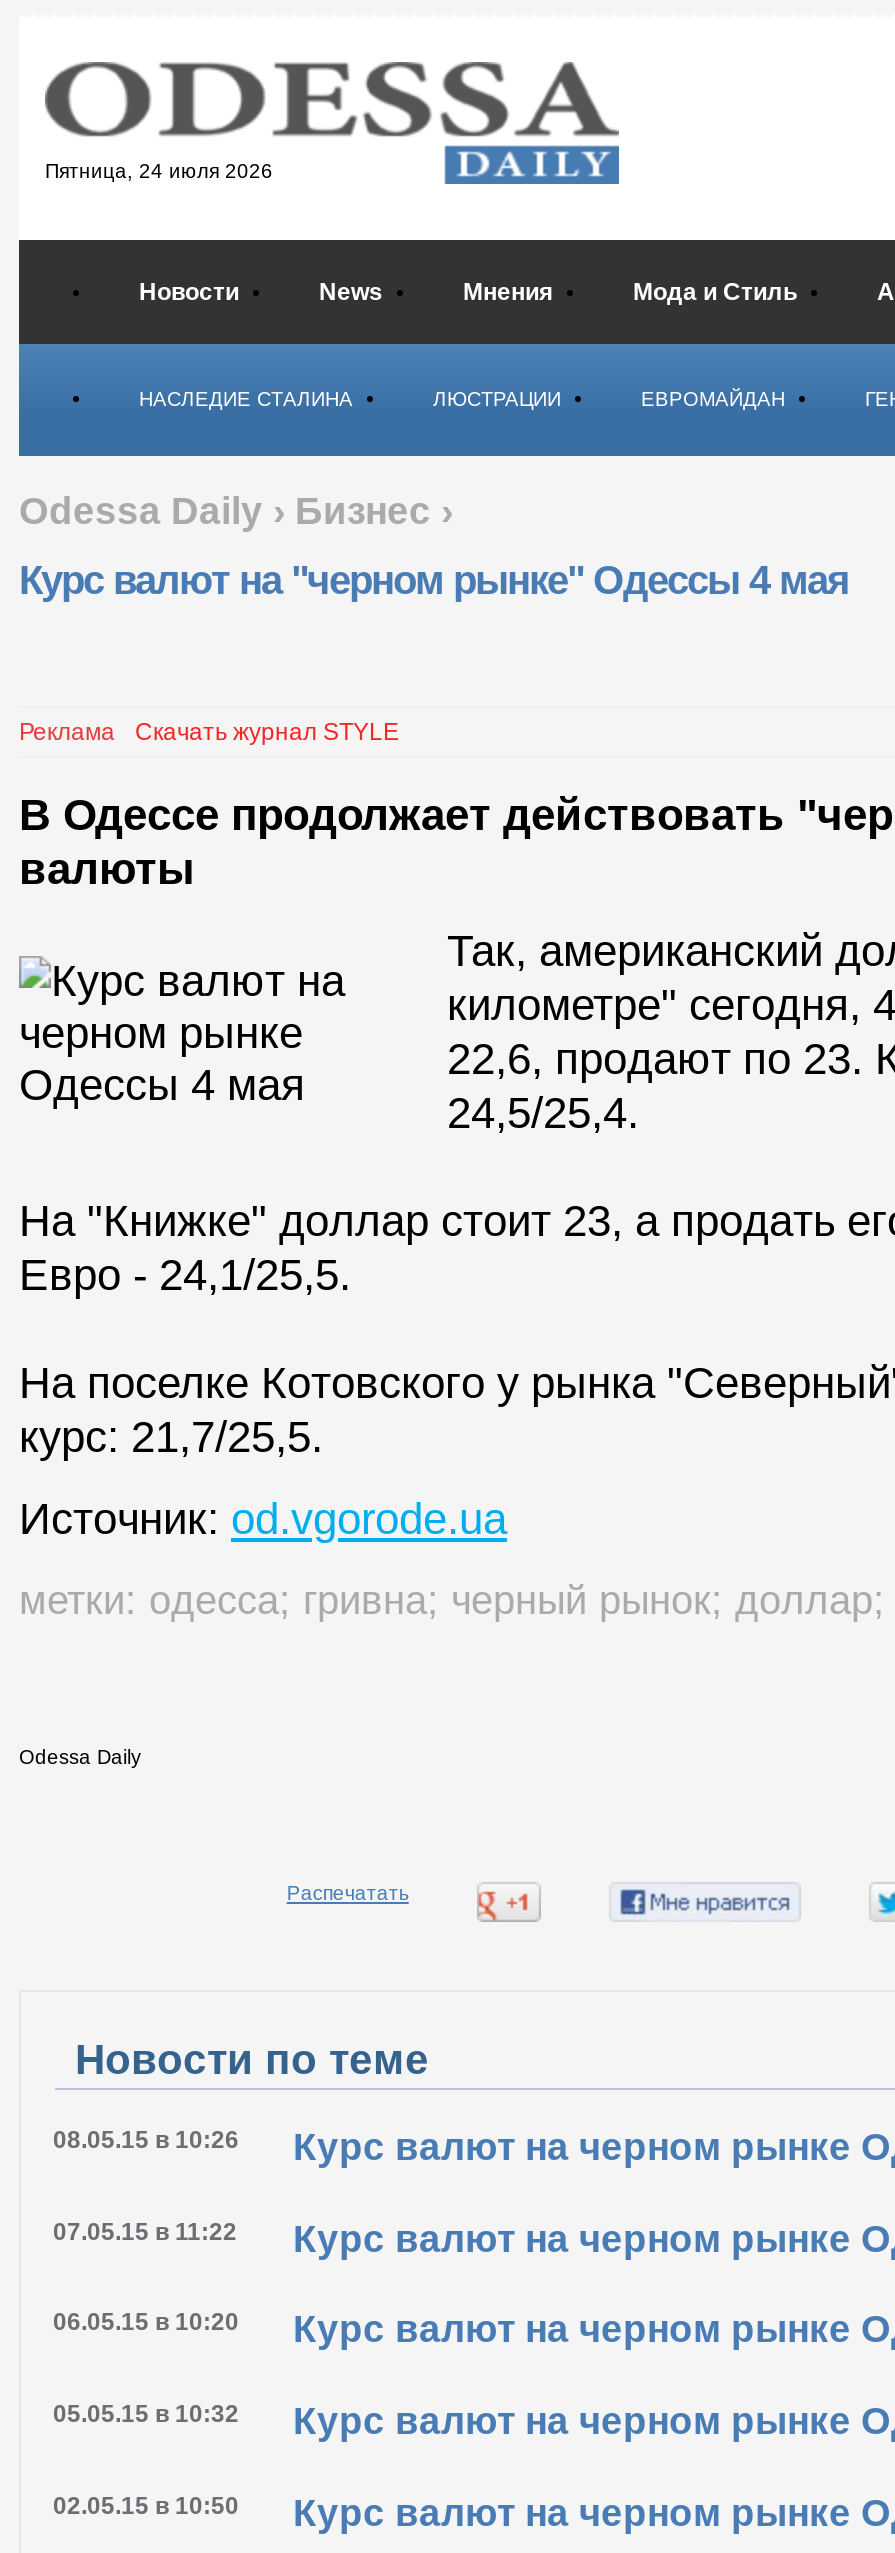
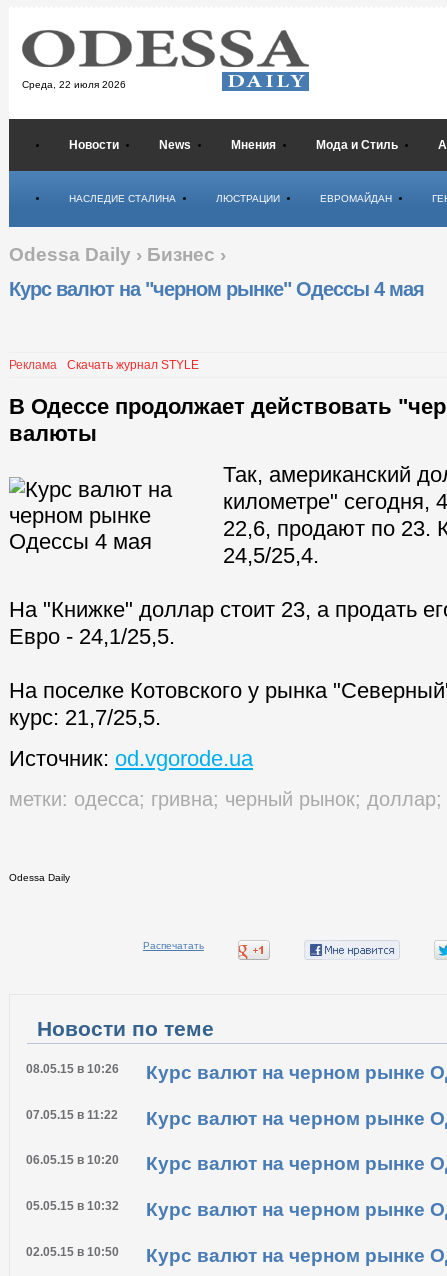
- Пятница, 24 июля 2026
+ Среда, 22 июля 2026
